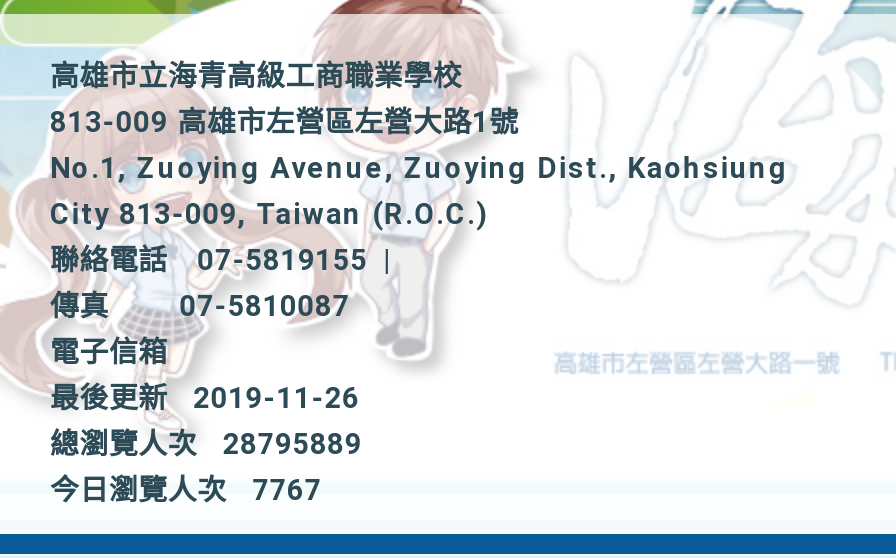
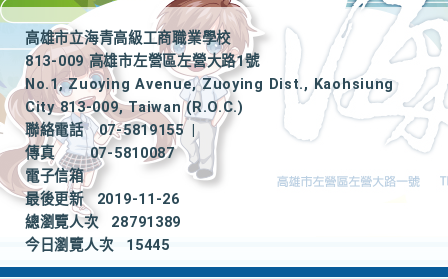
- 總瀏覽人次 28795889
+ 總瀏覽人次 28791389

- 今日瀏覽人次 7767
+ 今日瀏覽人次 15445
